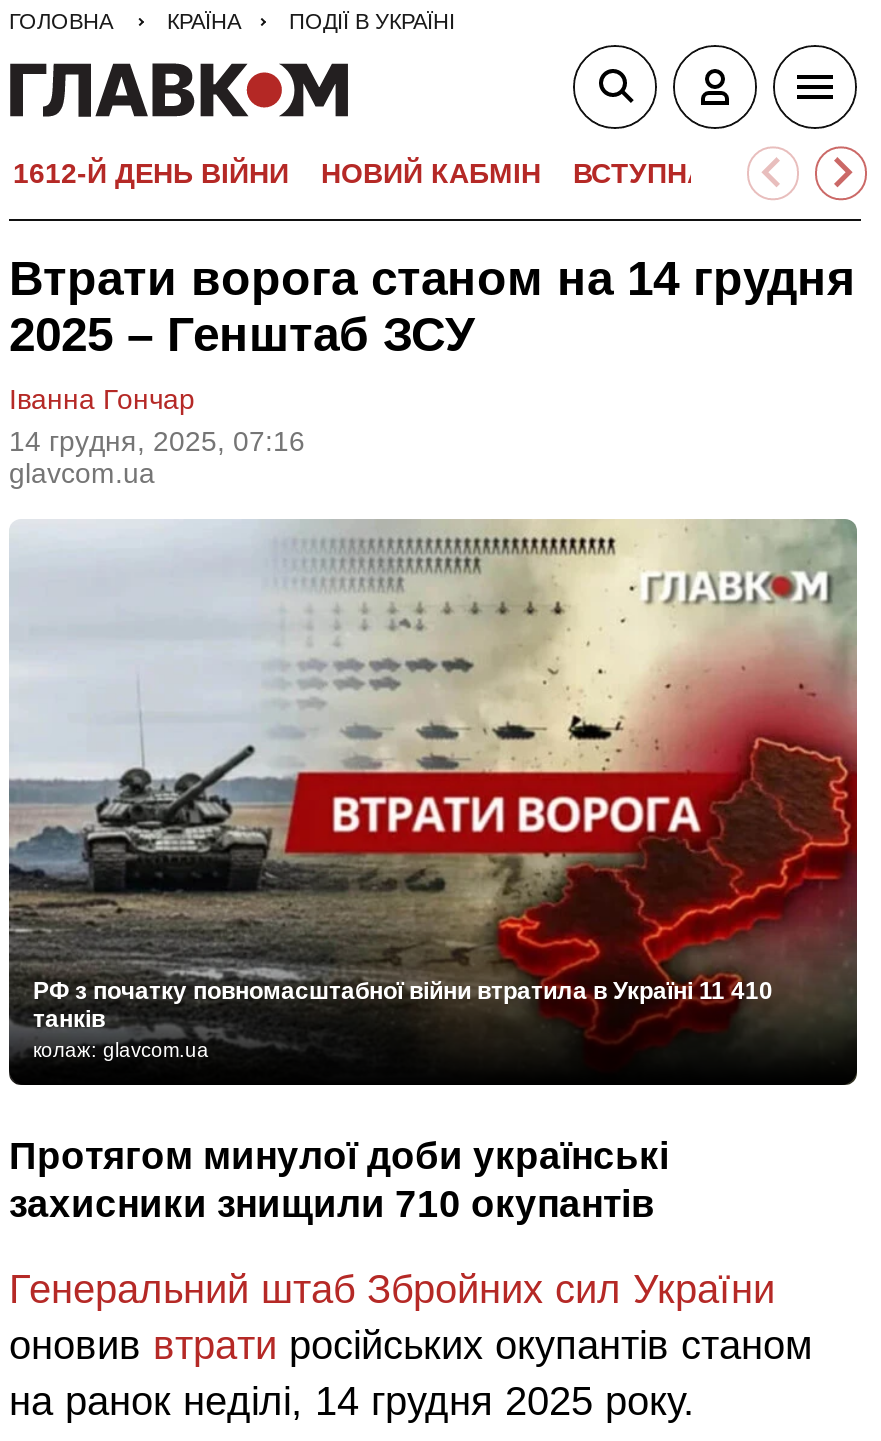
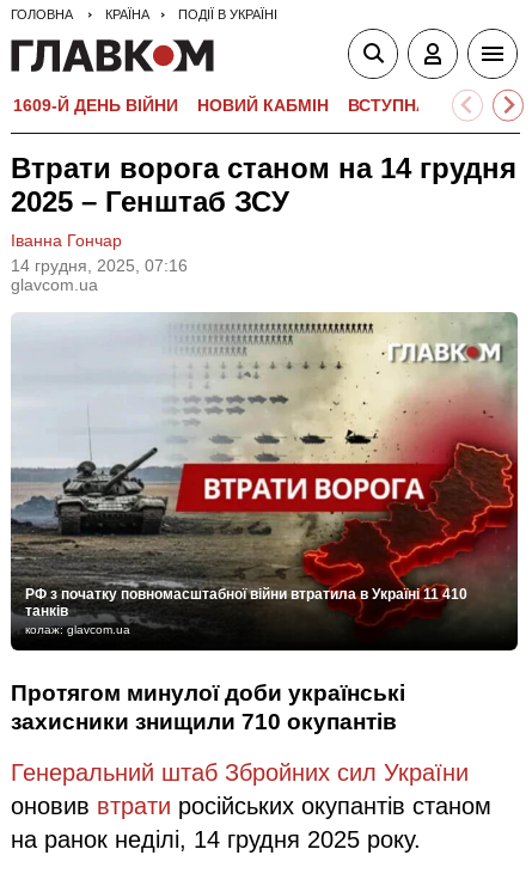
- 1612-Й ДЕНЬ ВІЙНИ
+ 1609-Й ДЕНЬ ВІЙНИ
